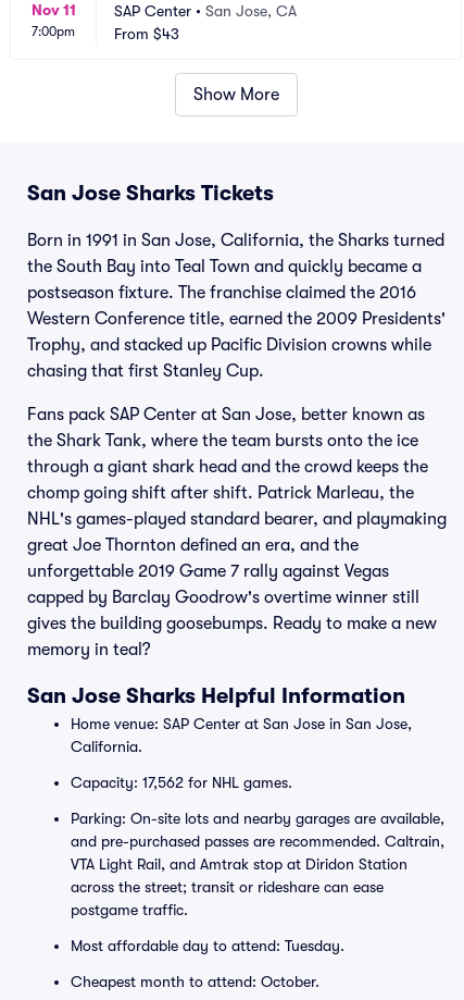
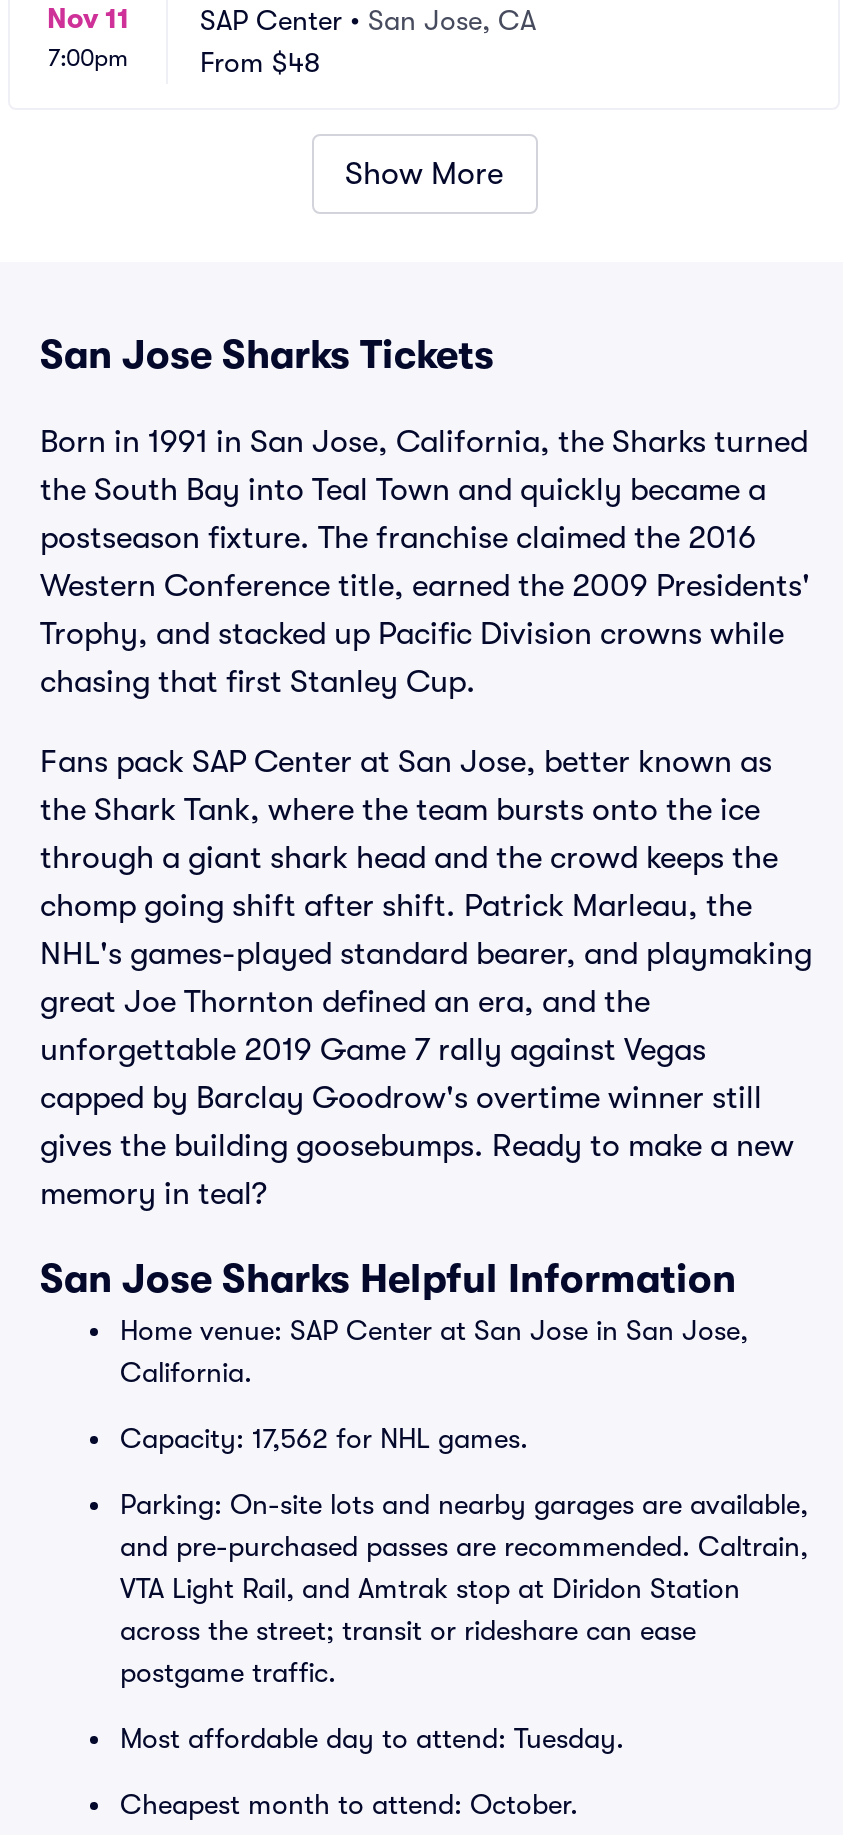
- From $43
+ From $48
